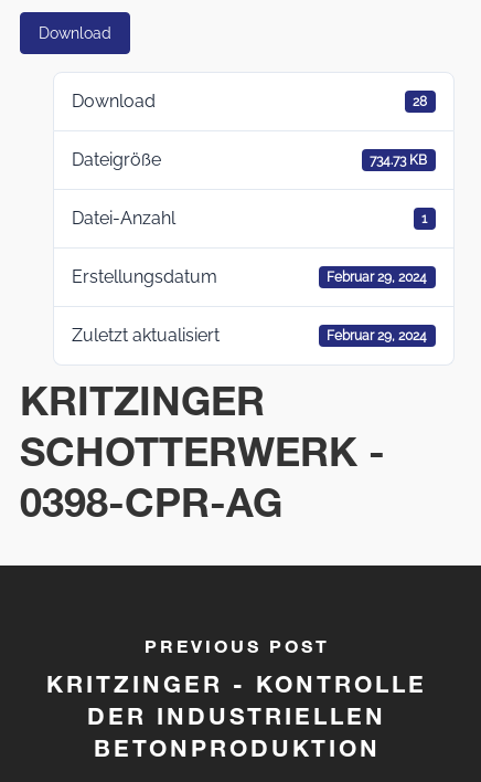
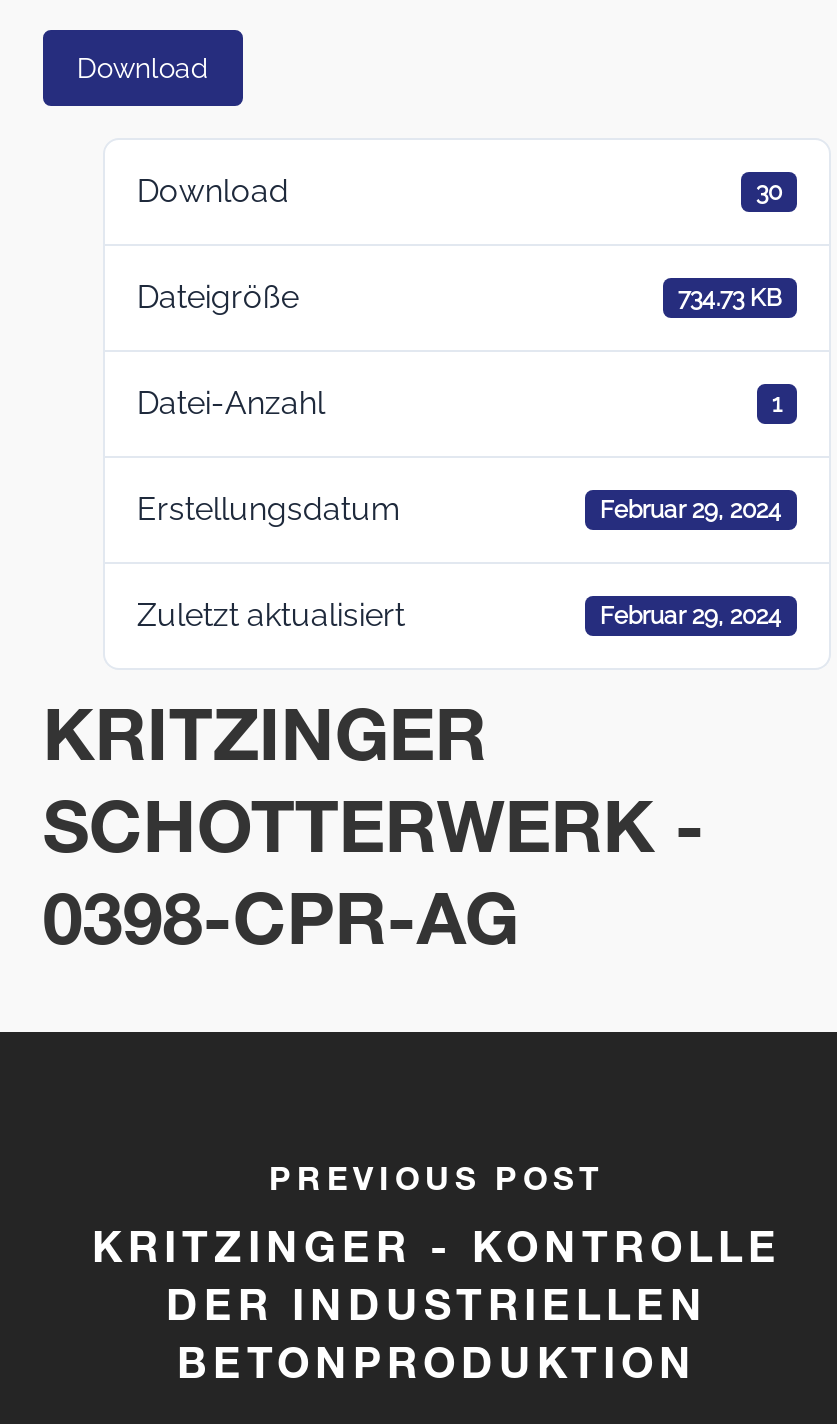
- 28
+ 30
